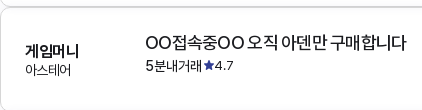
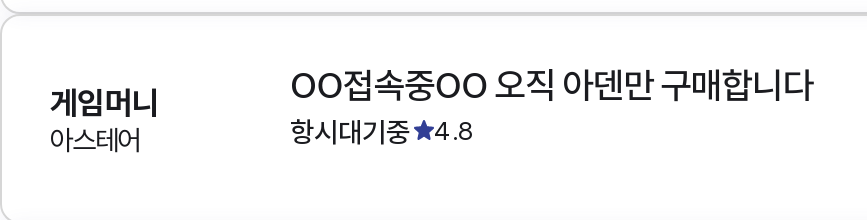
- 5분내거래
- 4.7
+ 항시대기중
+ 4.8
